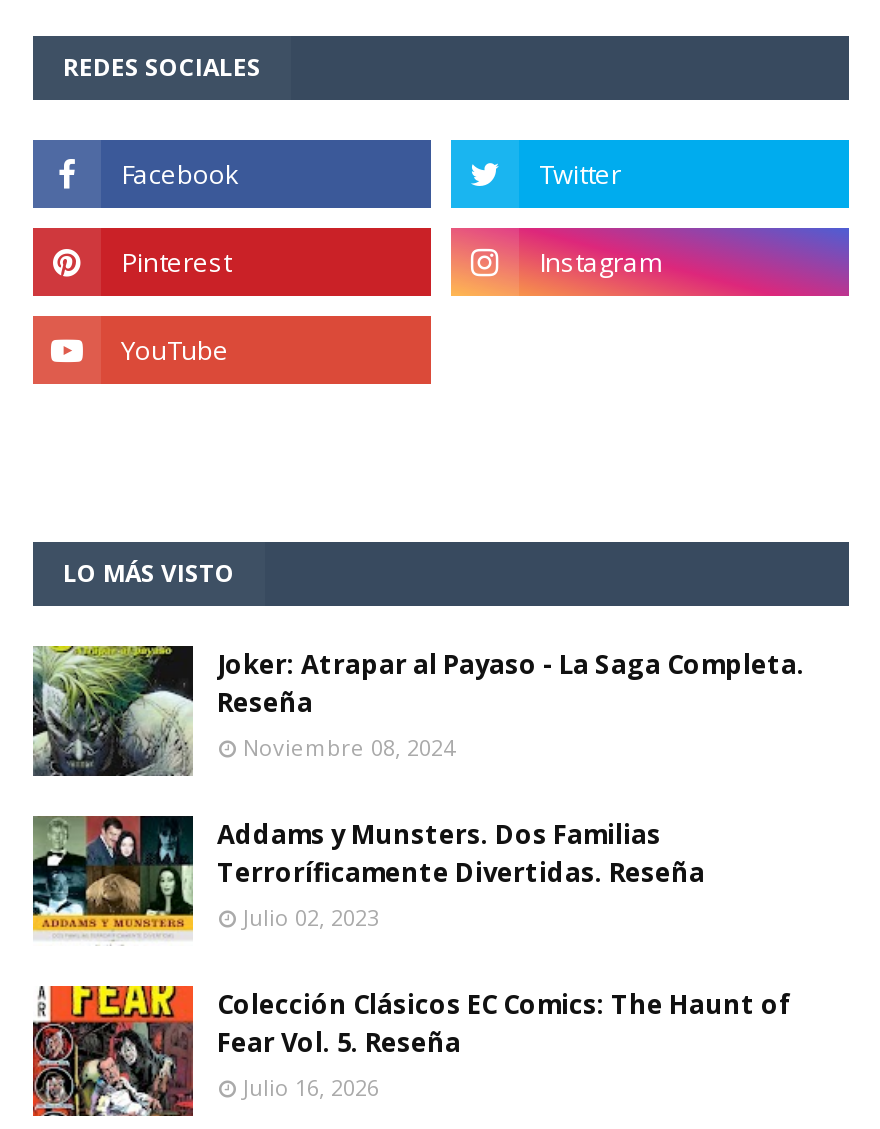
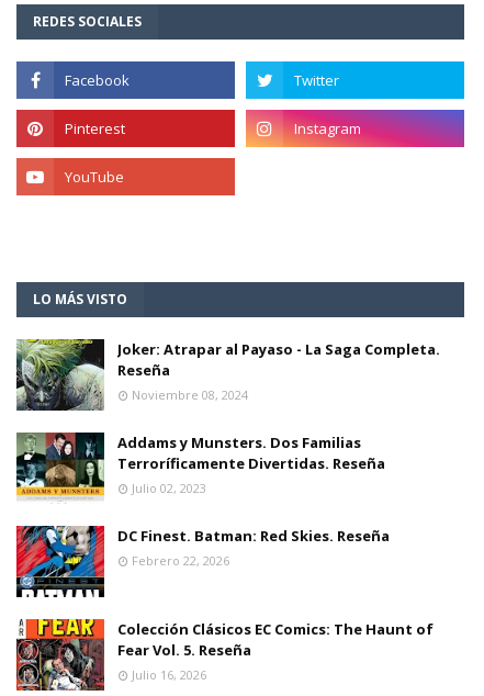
+ [image]
+ DC Finest. Batman: Red Skies. Reseña
+ Febrero 22, 2026
